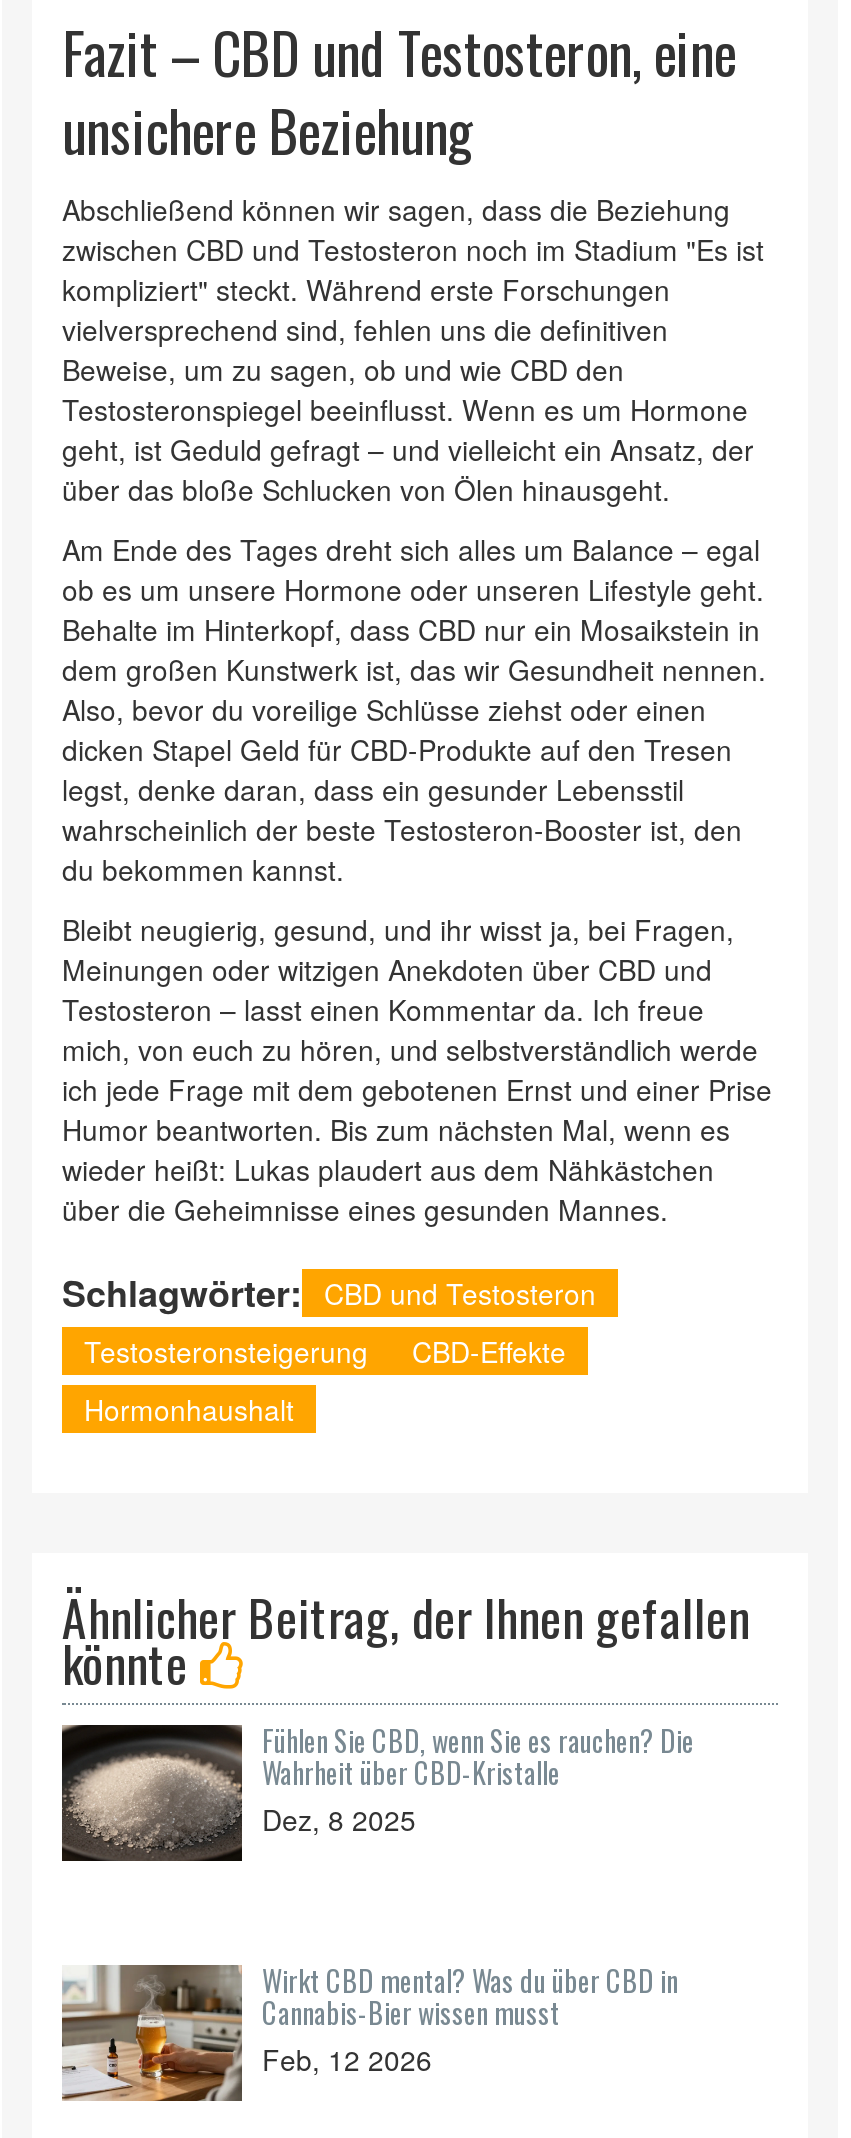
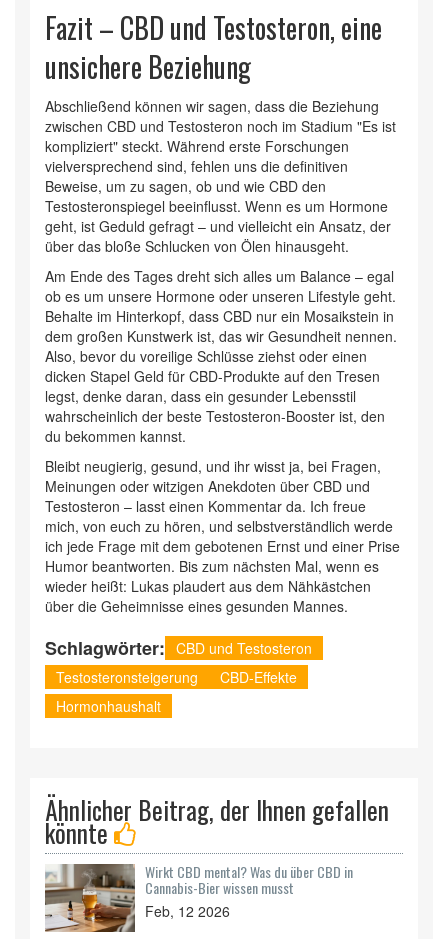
- [image]
- Fühlen Sie CBD, wenn Sie es rauchen? Die
- Wahrheit über CBD-Kristalle
- Dez, 8 2025
